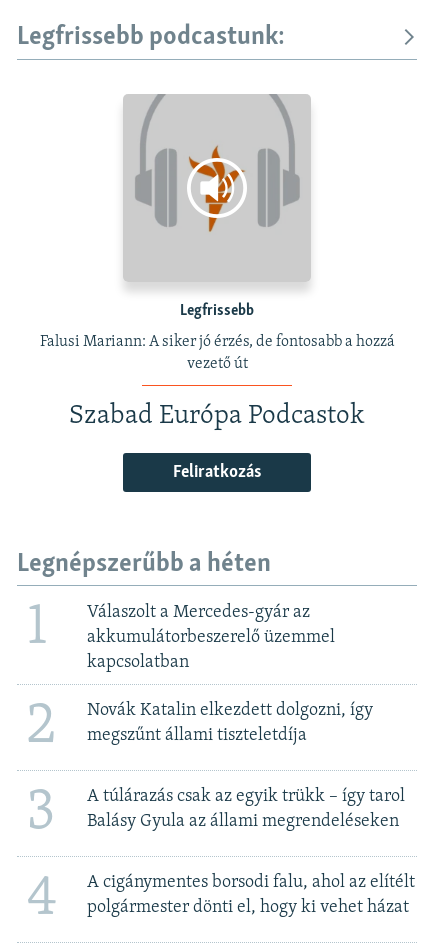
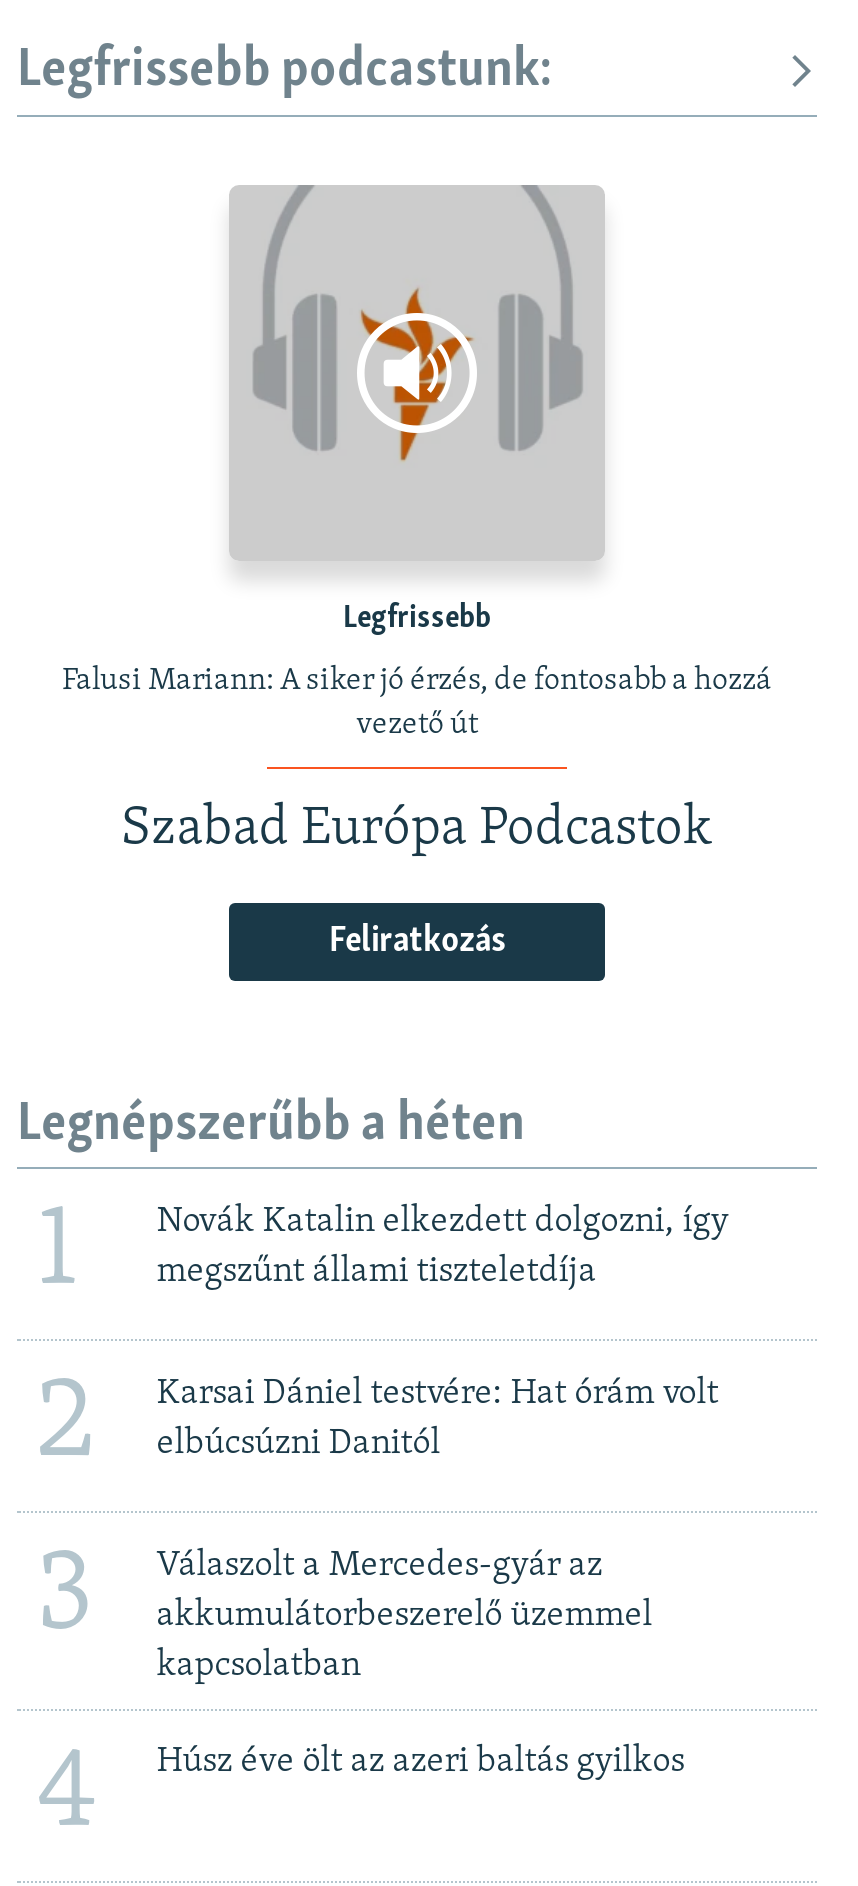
moved down: Válaszolt a Mercedes-gyár az | akkumulátorbeszerelő üzemmel | kapcsolatban

+ Karsai Dániel testvére: Hat órám volt
+ elbúcsúzni Danitól

moved up: 2 | Novák Katalin elkezdett dolgozni, így | megszűnt állami tiszteletdíja | 3

- A túlárazás csak az egyik trükk – így tarol
- Balásy Gyula az állami megrendeléseken

- A cigánymentes borsodi falu, ahol az elítélt
- polgármester dönti el, hogy ki vehet házat
+ Húsz éve ölt az azeri baltás gyilkos
